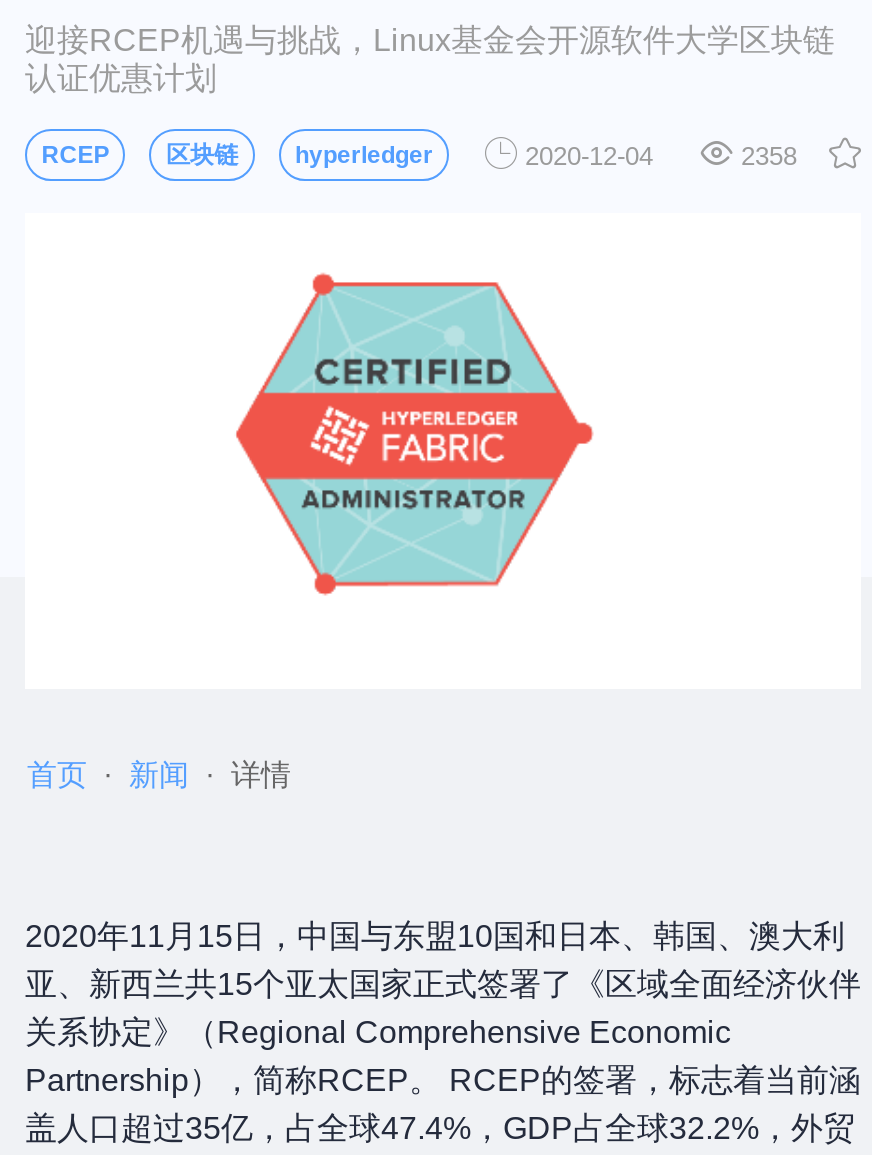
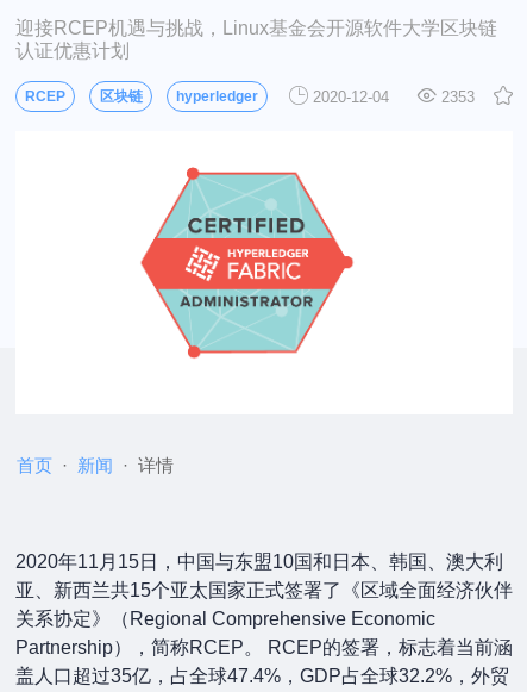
- 2358
+ 2353
